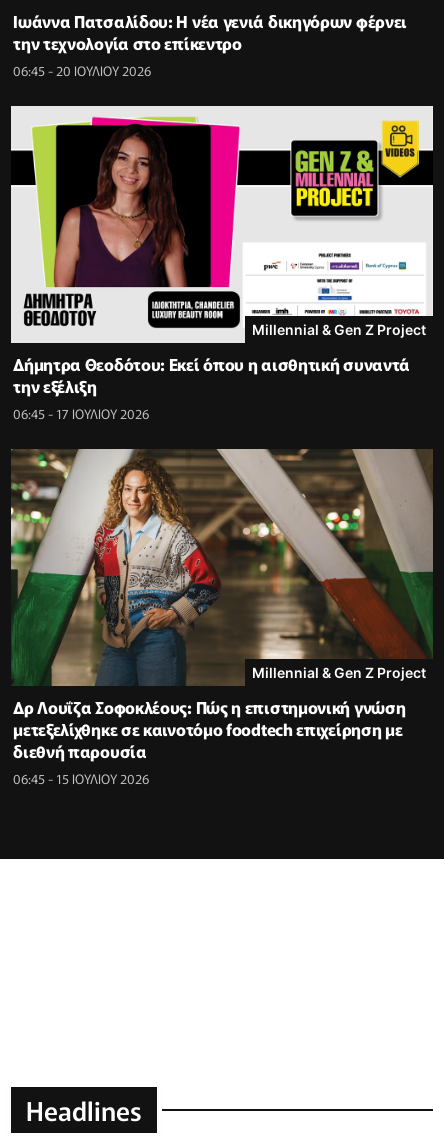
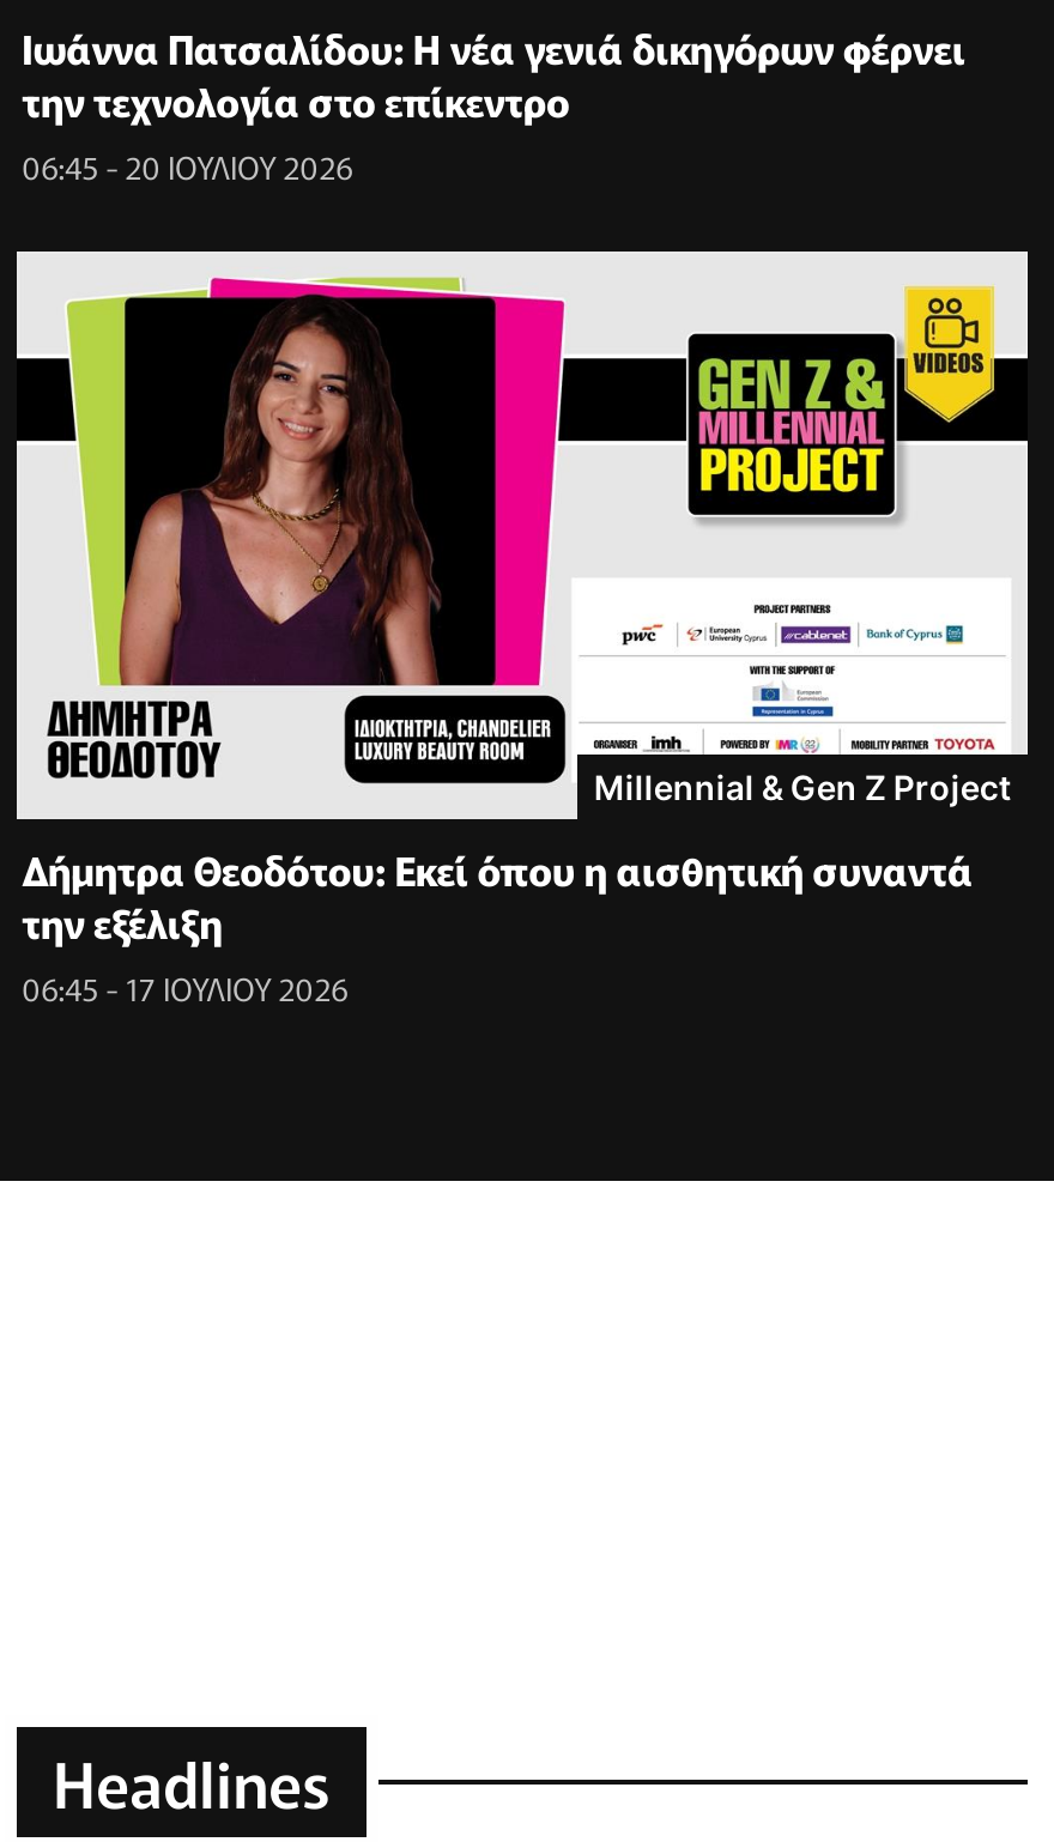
- [image]
- Millennial & Gen Z Project
- Δρ Λουΐζα Σοφοκλέους: Πώς η επιστημονική γνώση
- μετεξελίχθηκε σε καινοτόμο foodtech επιχείρηση με
- διεθνή παρουσία
- 06:45 - 15 ΙΟΥΛΙΟΥ 2026
